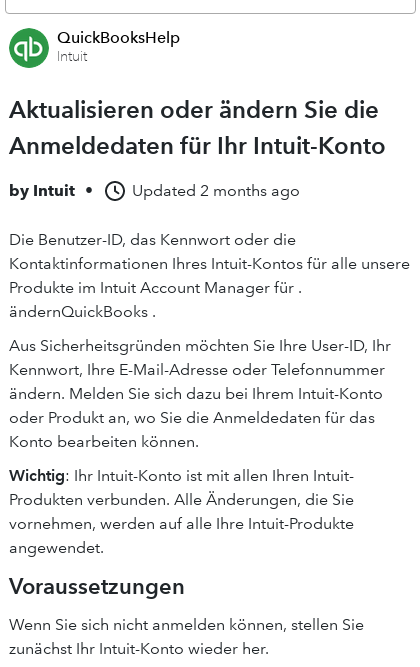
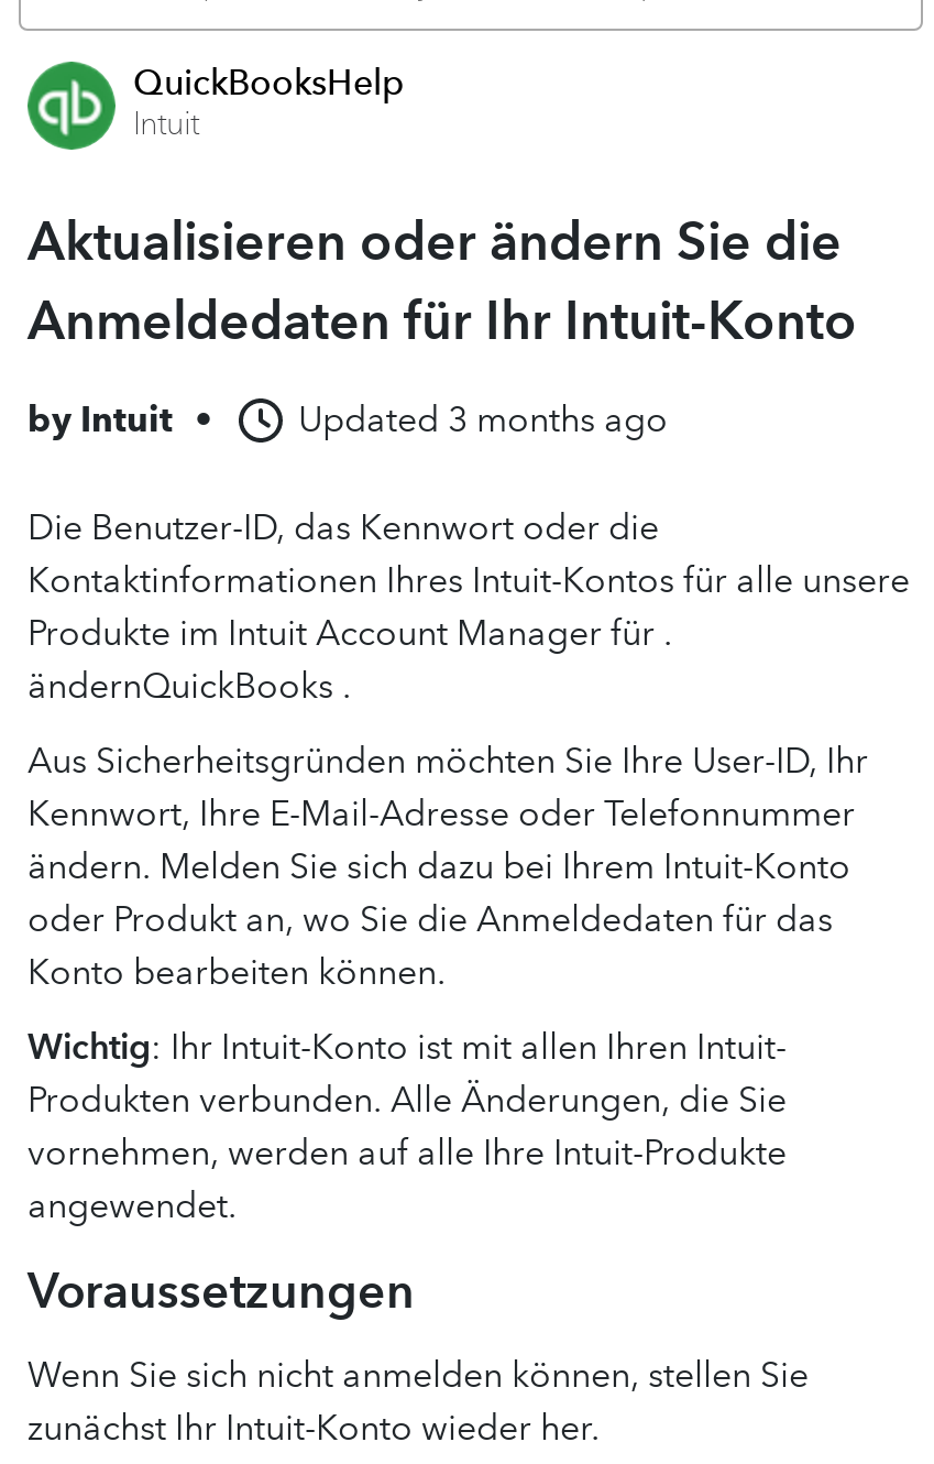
- Updated 2 months ago
+ Updated 3 months ago
